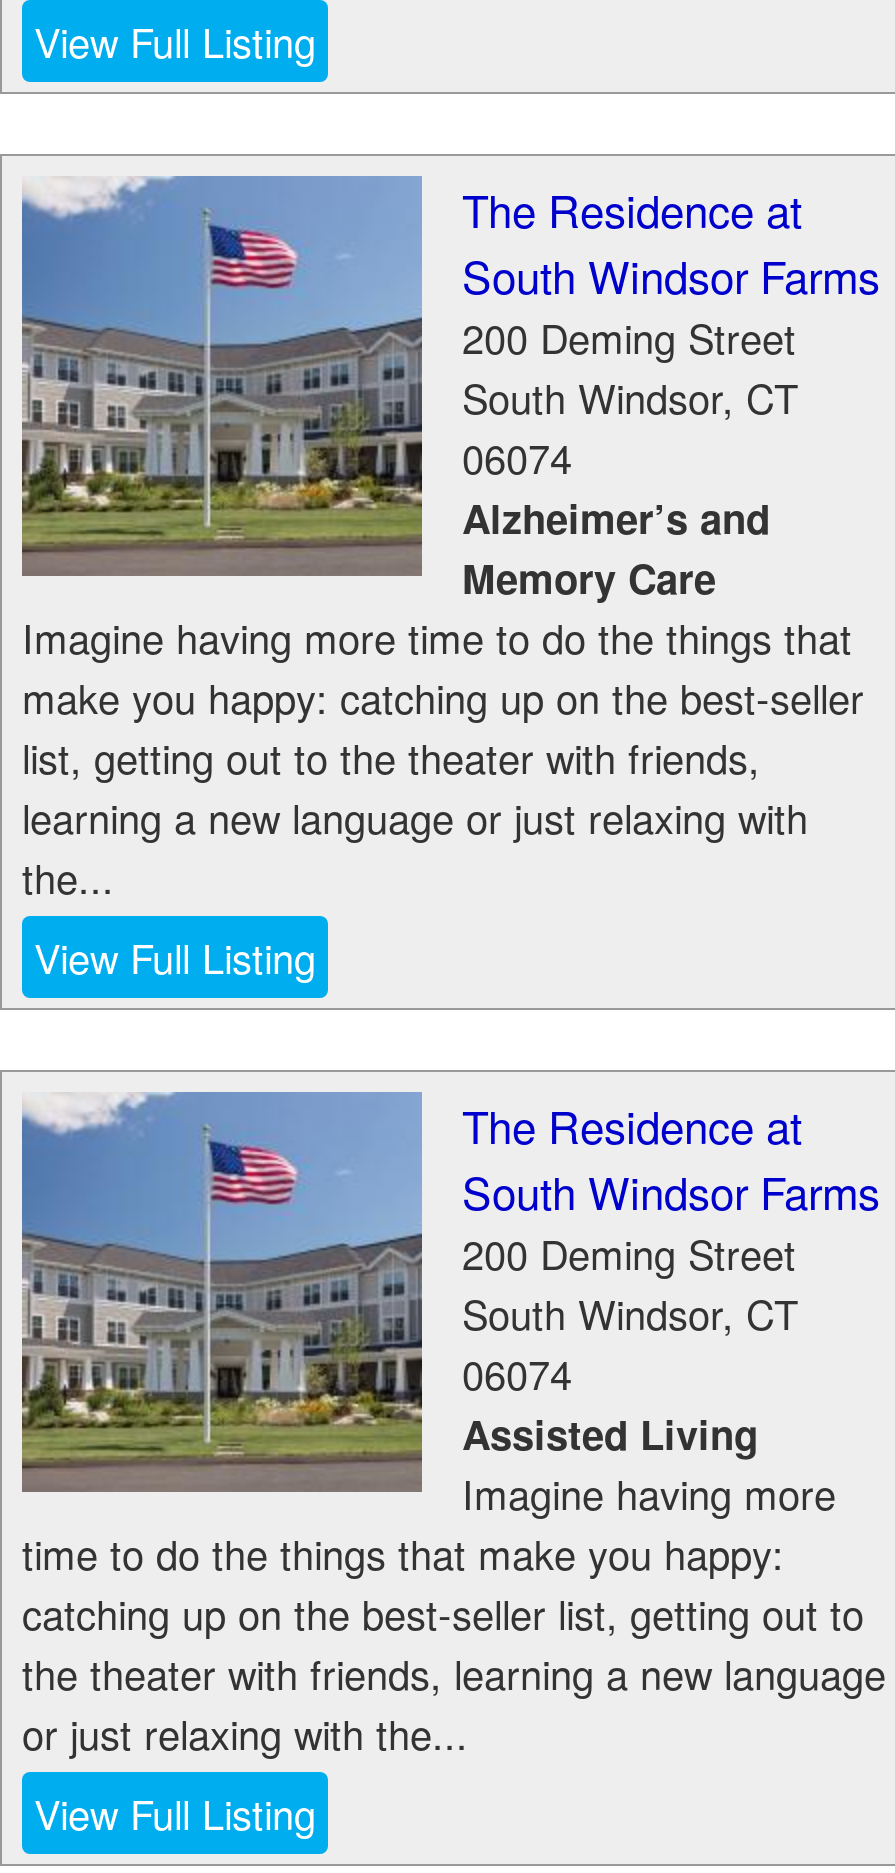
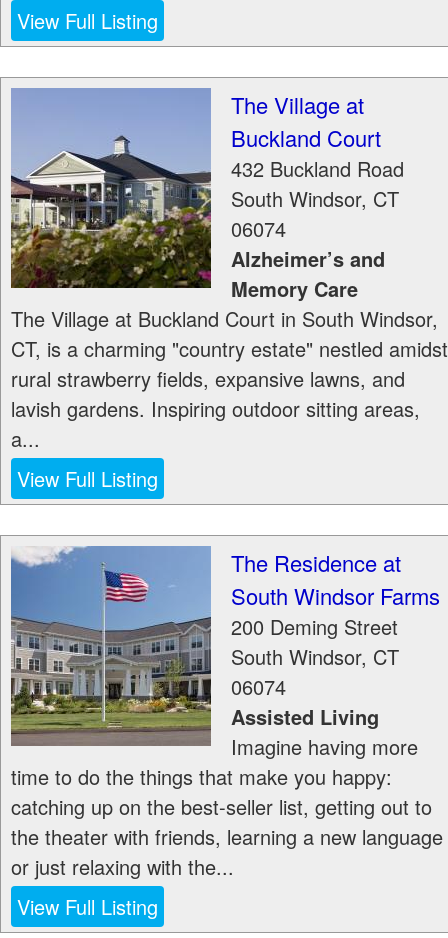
- [image]
- Imagine having more time to do the things that
- make you happy: catching up on the best-seller
- list, getting out to the theater with friends,
- learning a new language or just relaxing with
- the...
+ [image]
+ The Village at Buckland Court in South Windsor,
+ CT, is a charming "country estate" nestled amidst
+ rural strawberry fields, expansive lawns, and
+ lavish gardens. Inspiring outdoor sitting areas,
+ a...

- The Residence at
- South Windsor Farms
- 200 Deming Street
+ The Village at
+ Buckland Court
+ 432 Buckland Road
